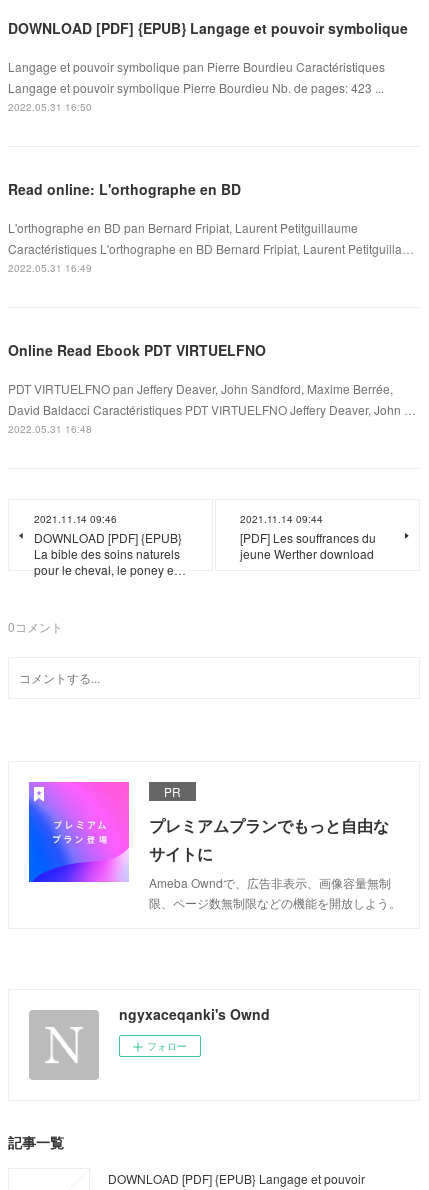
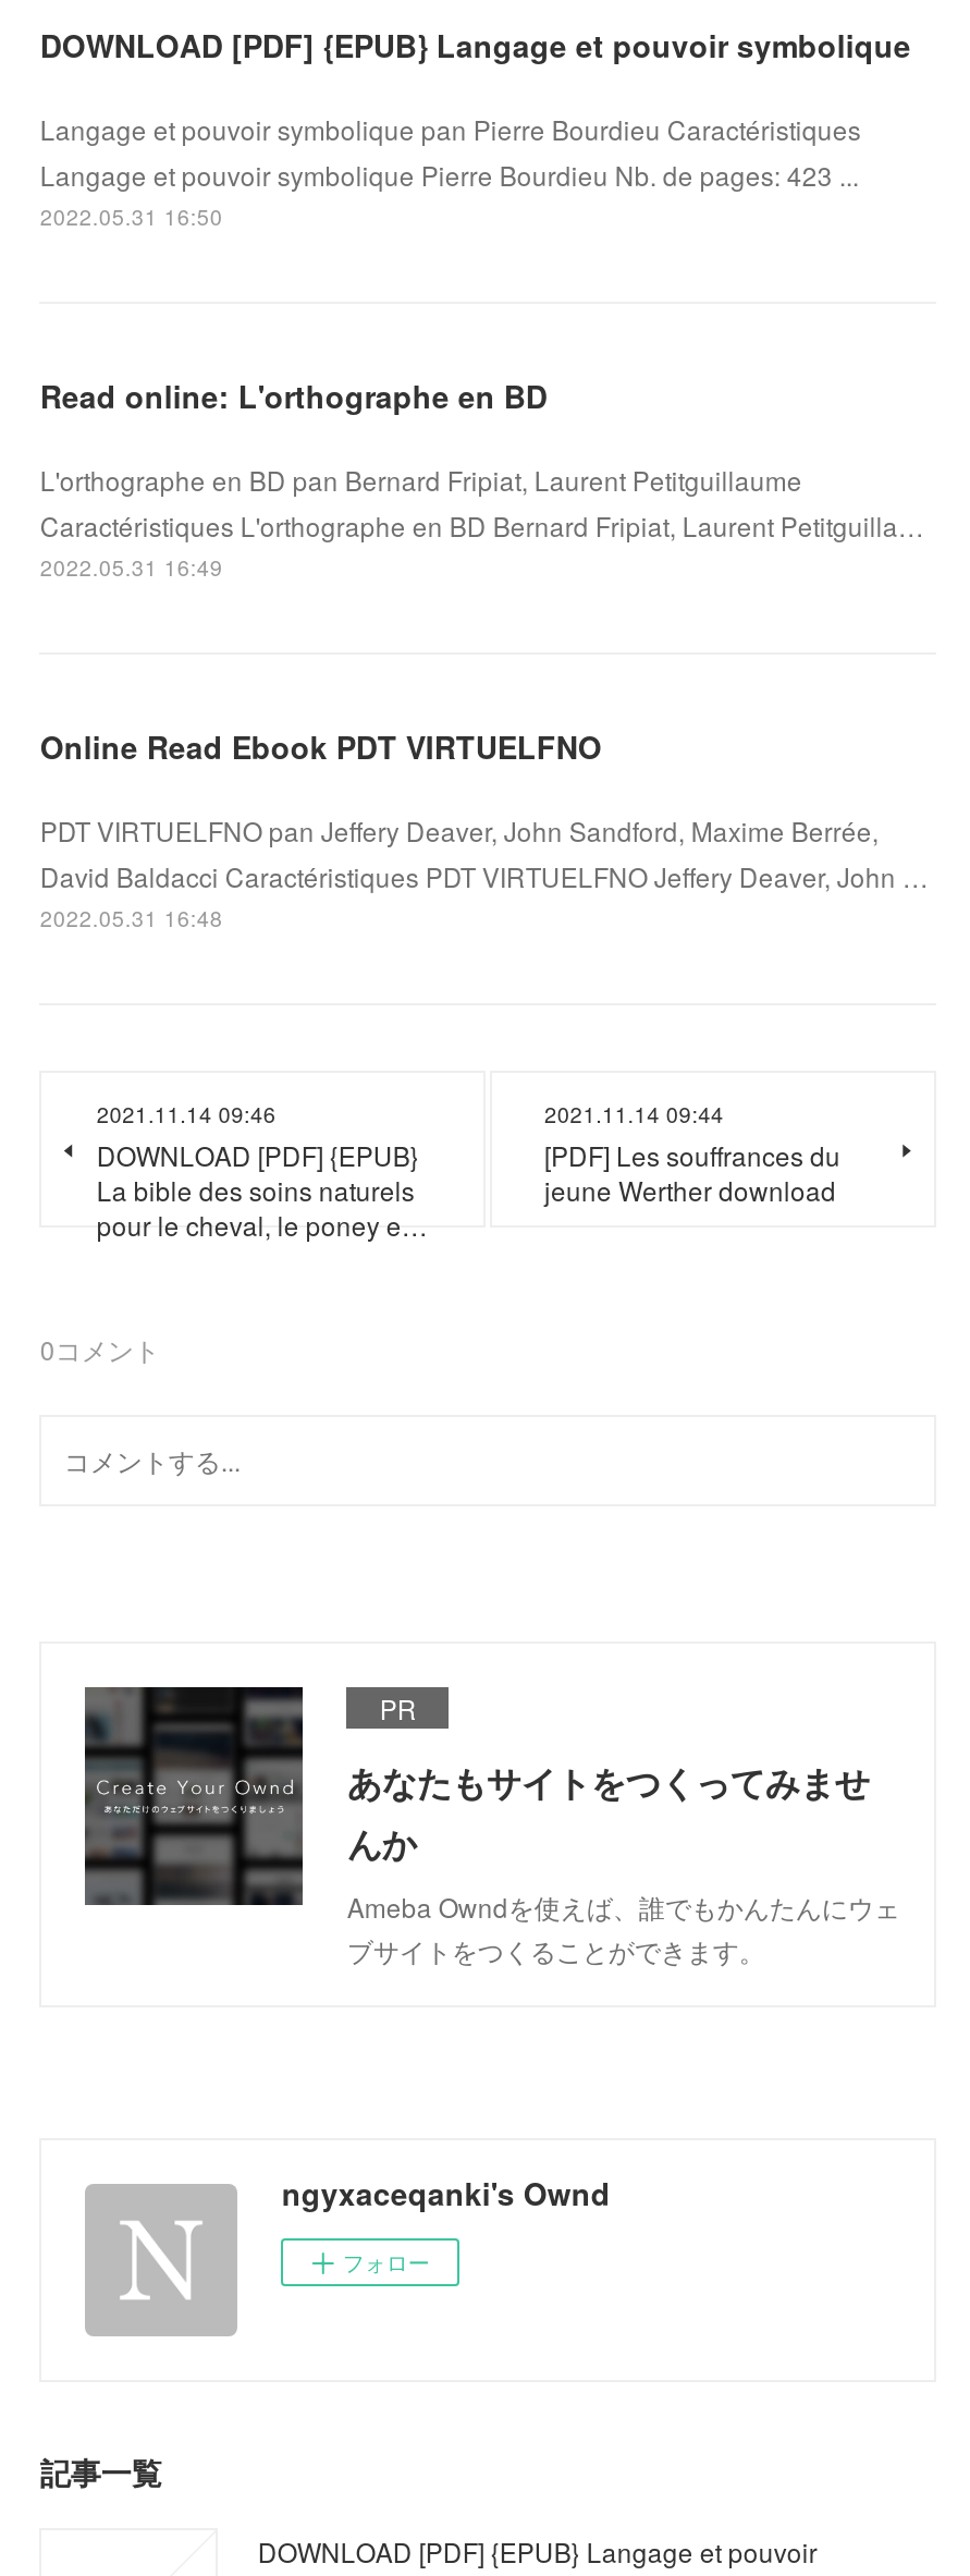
- [image]
- プレミアムプランでもっと自由な
- サイトに
- Ameba Owndで、広告非表示、画像容量無制
- 限、ページ数無制限などの機能を開放しよう。
+ [image]
+ あなたもサイトをつくってみませ
+ んか
+ Ameba Owndを使えば、誰でもかんたんにウェ
+ ブサイトをつくることができます。
